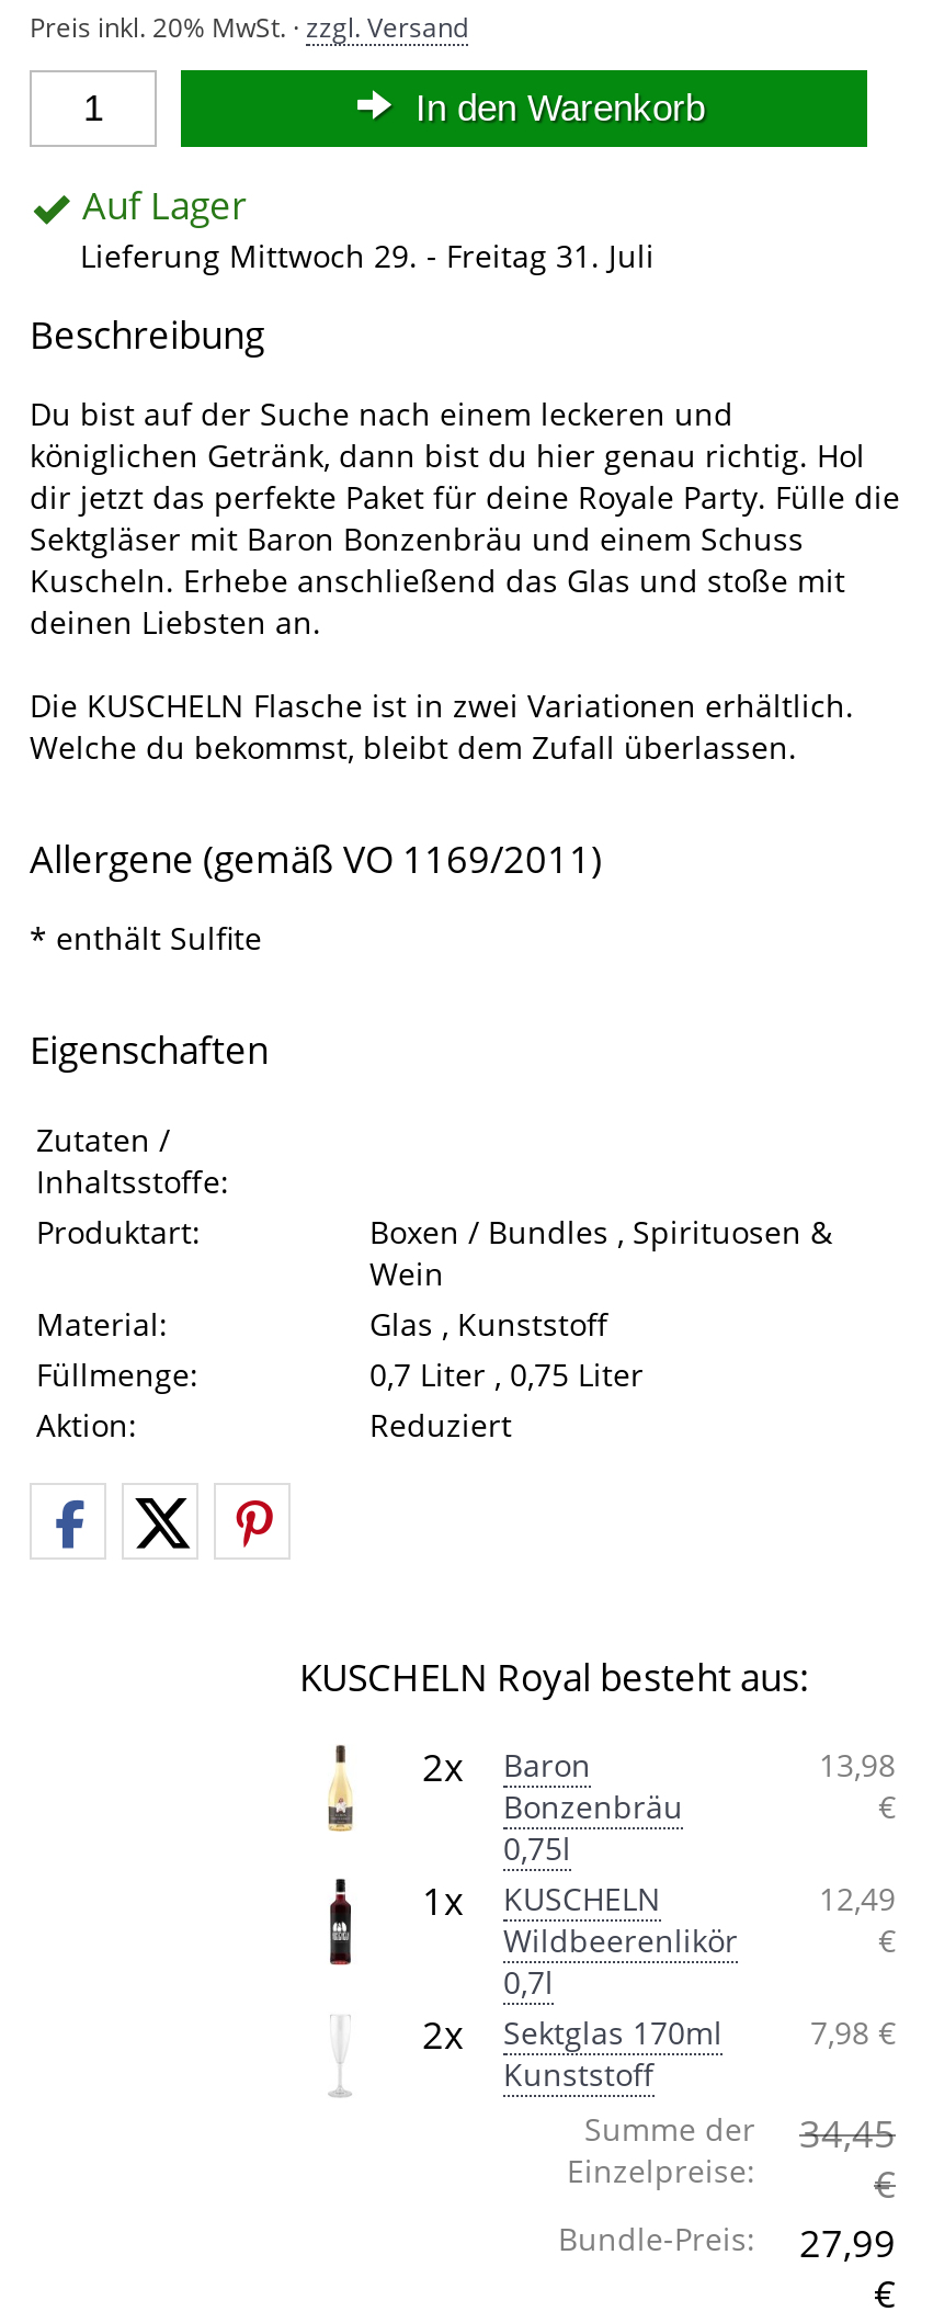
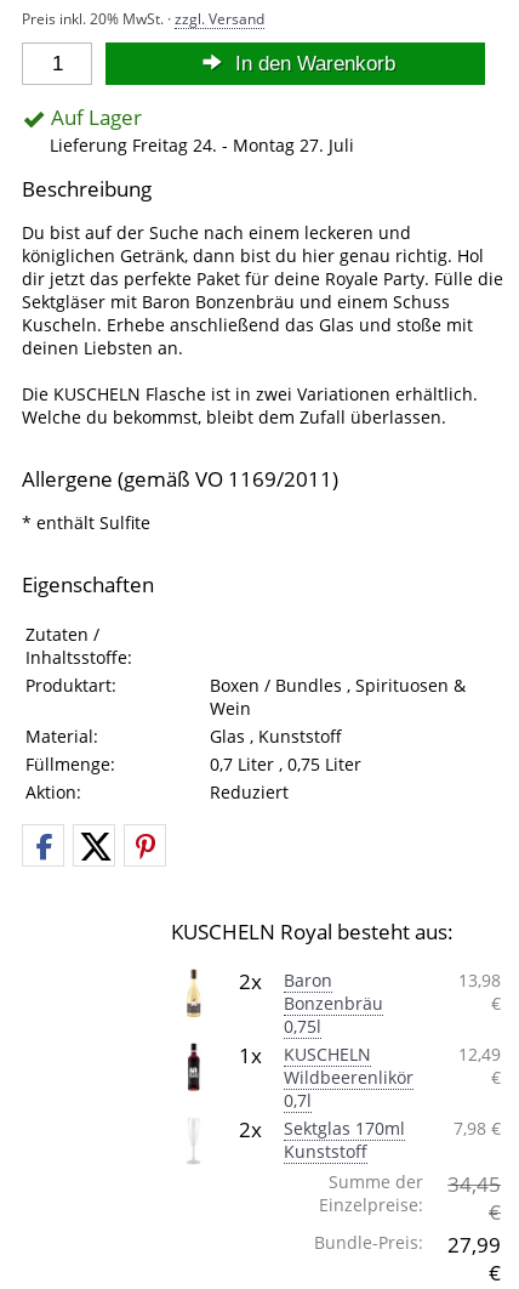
- Lieferung Mittwoch 29. - Freitag 31. Juli
+ Lieferung Freitag 24. - Montag 27. Juli
